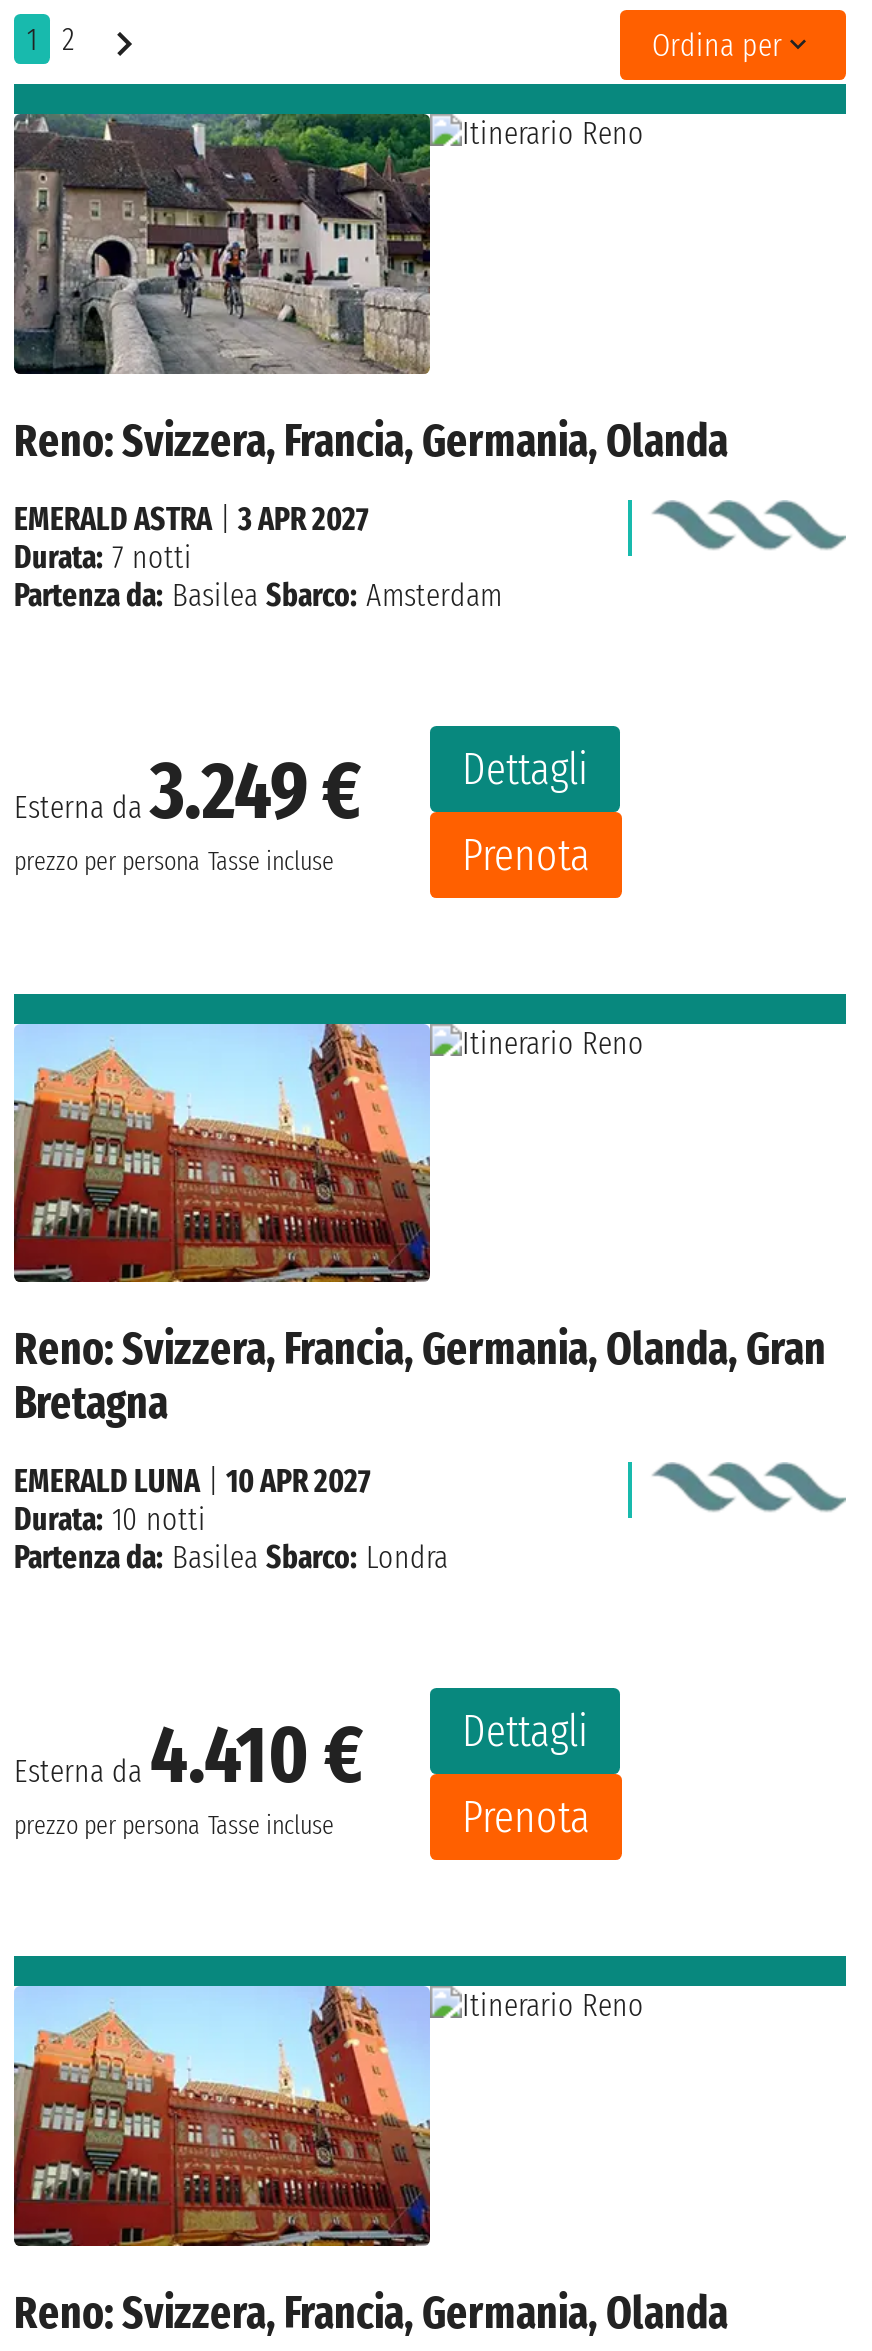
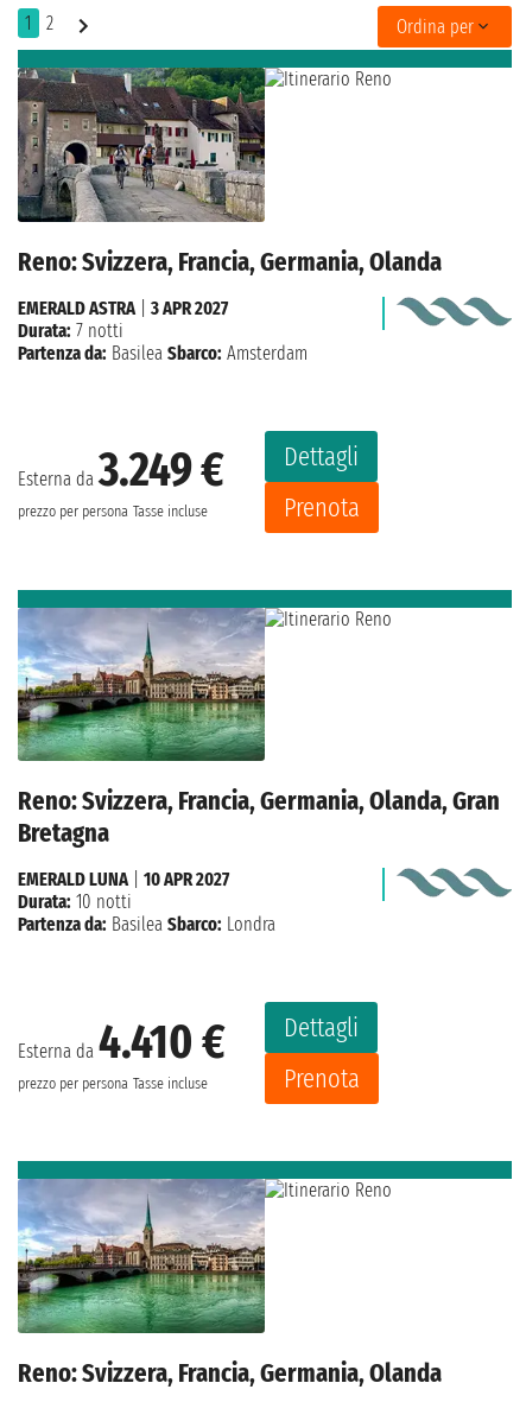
- [image]
+ [image]

- [image]
+ [image]
